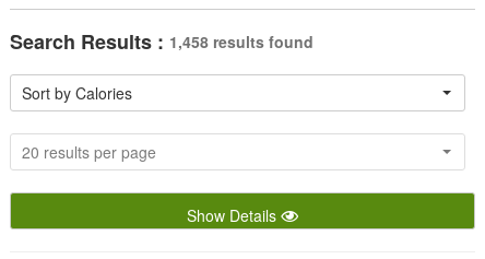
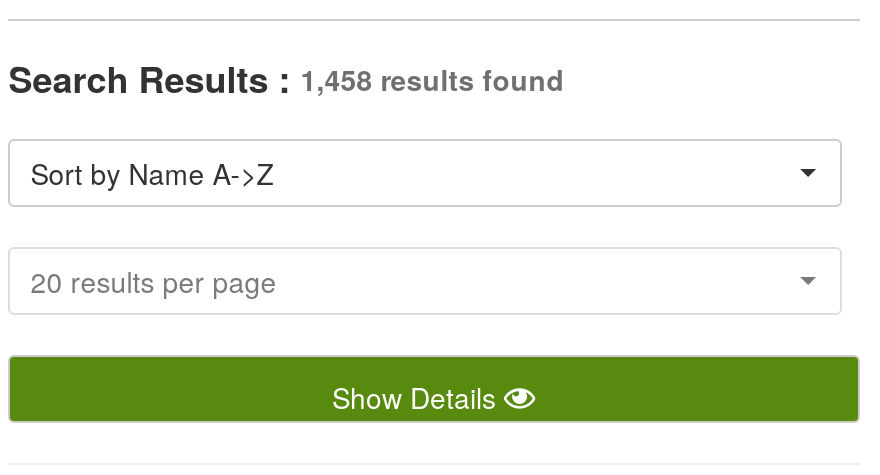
- Sort by Calories
+ Sort by Name A->Z
